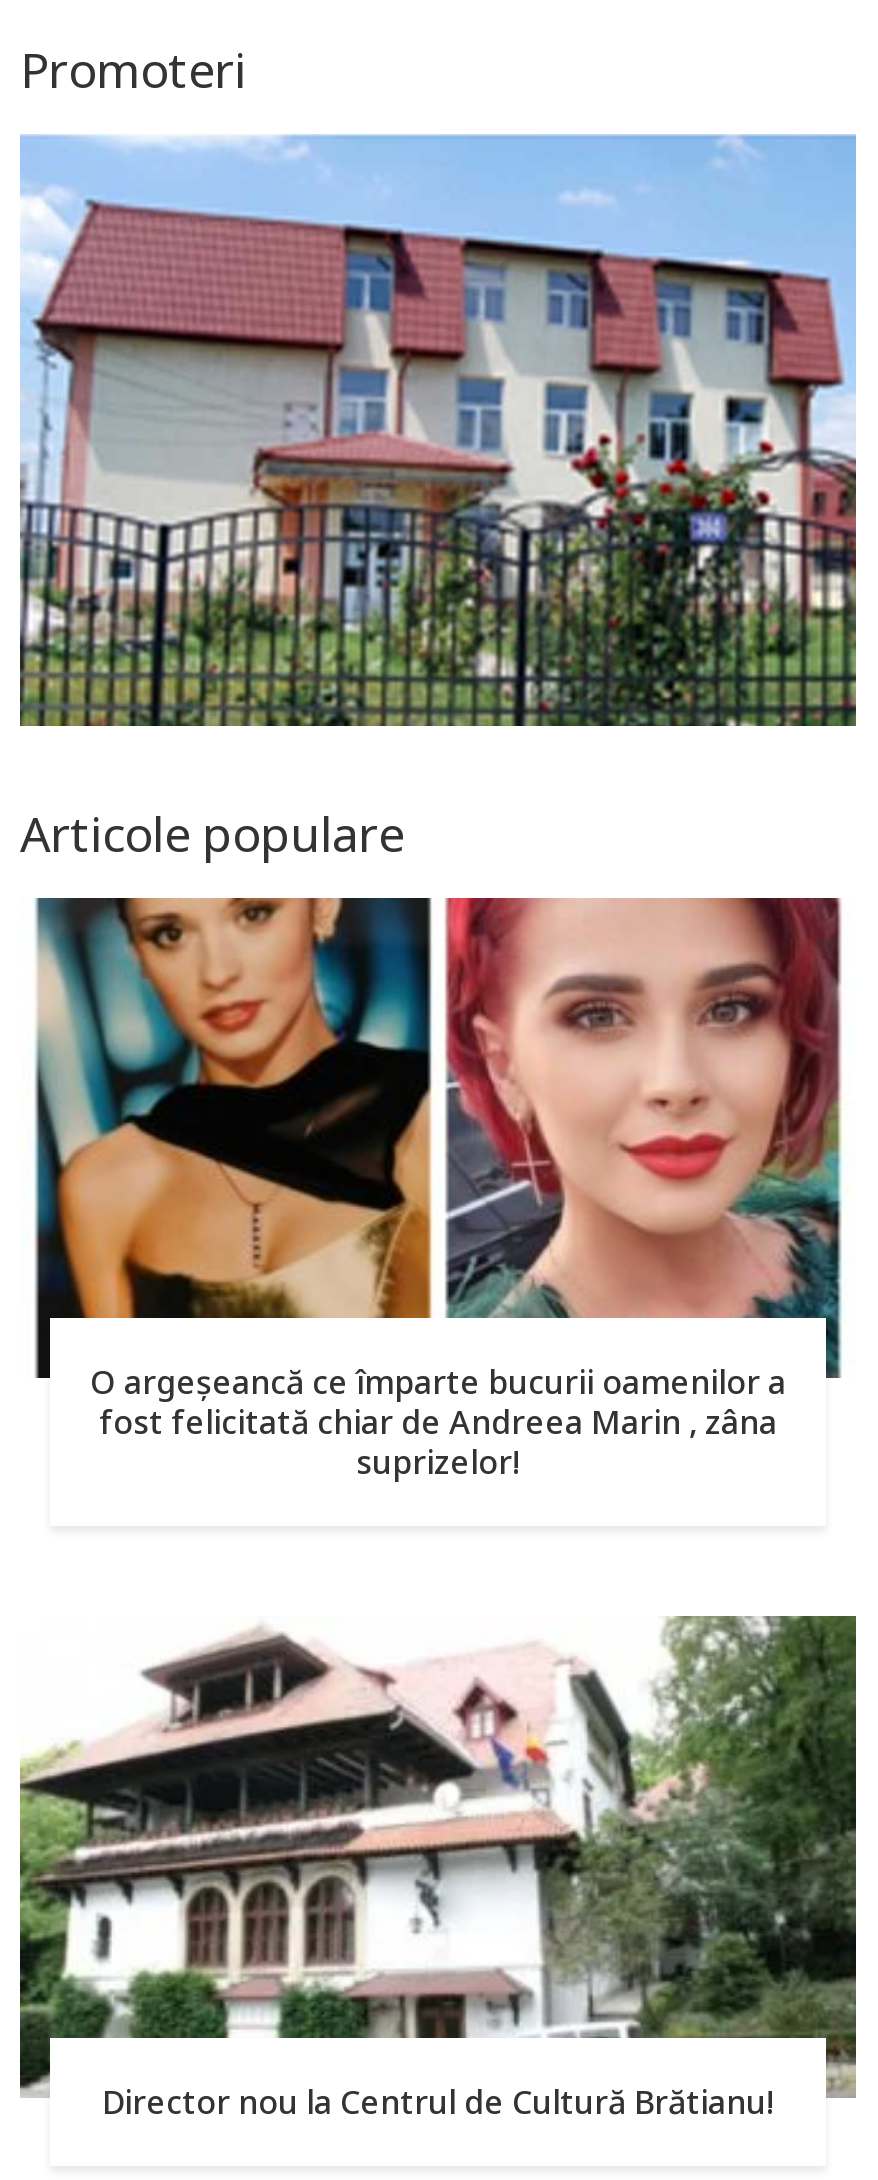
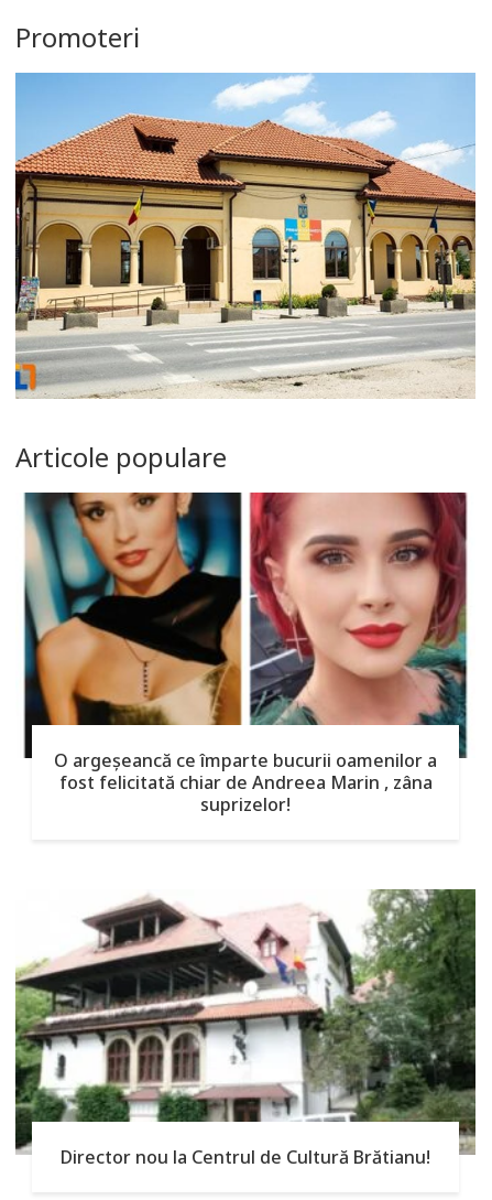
- [image]
+ [image]
